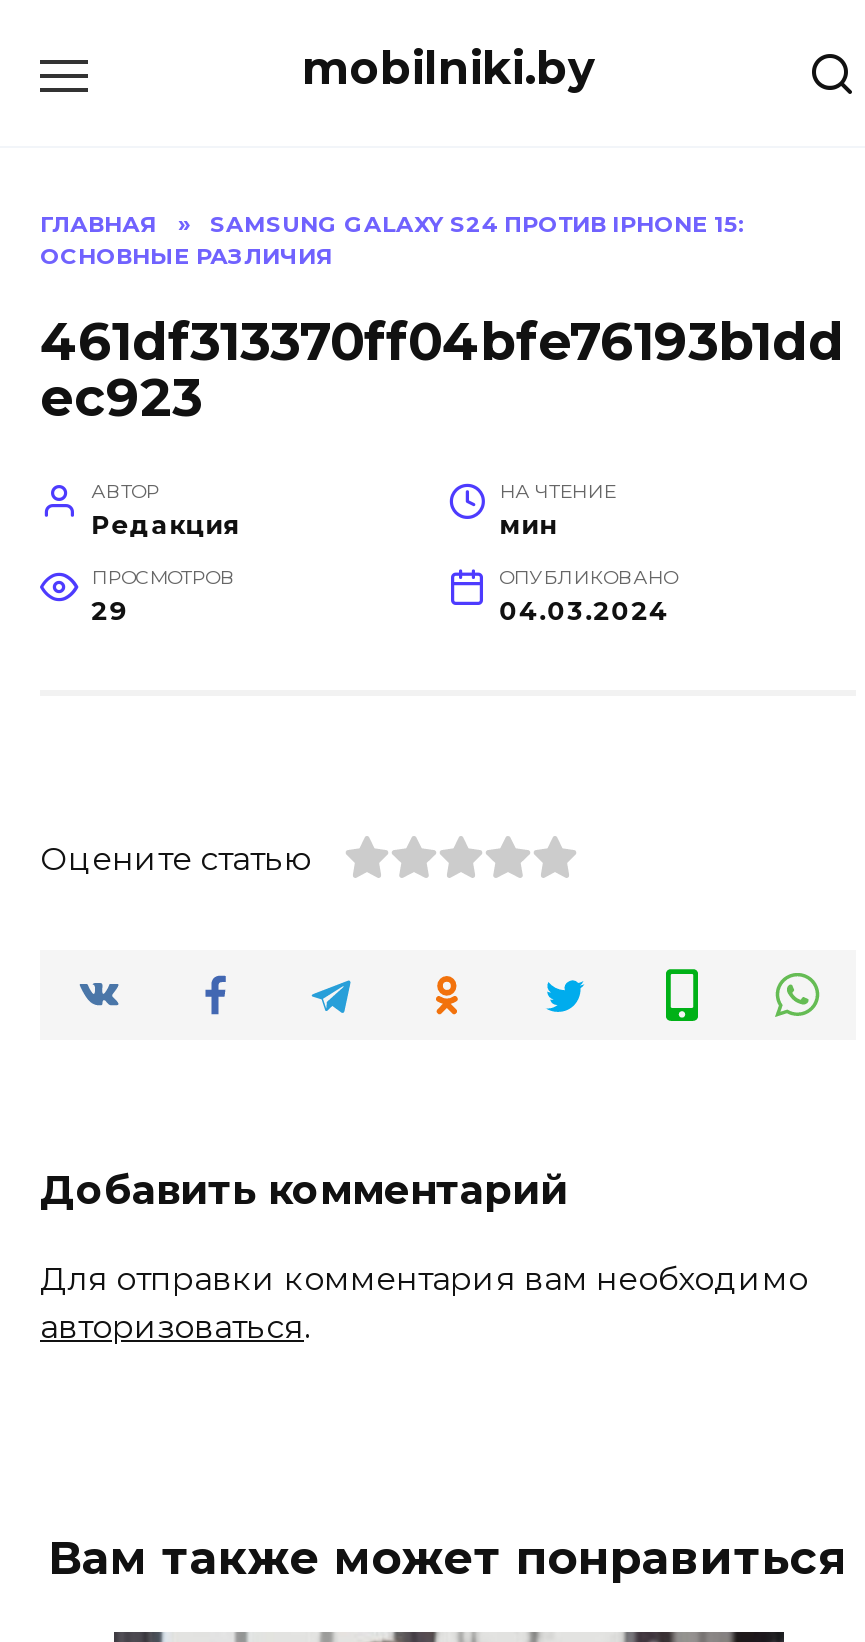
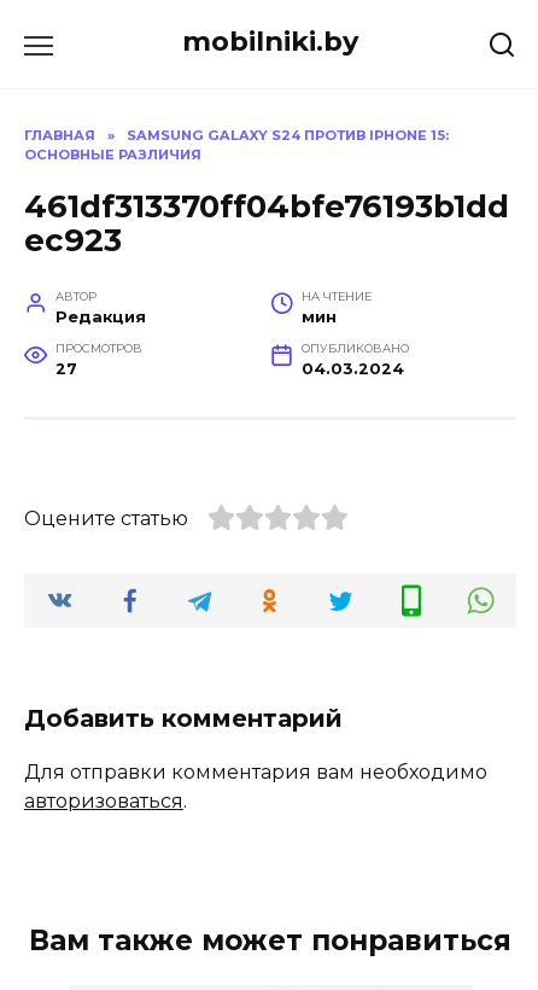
- 29
+ 27
